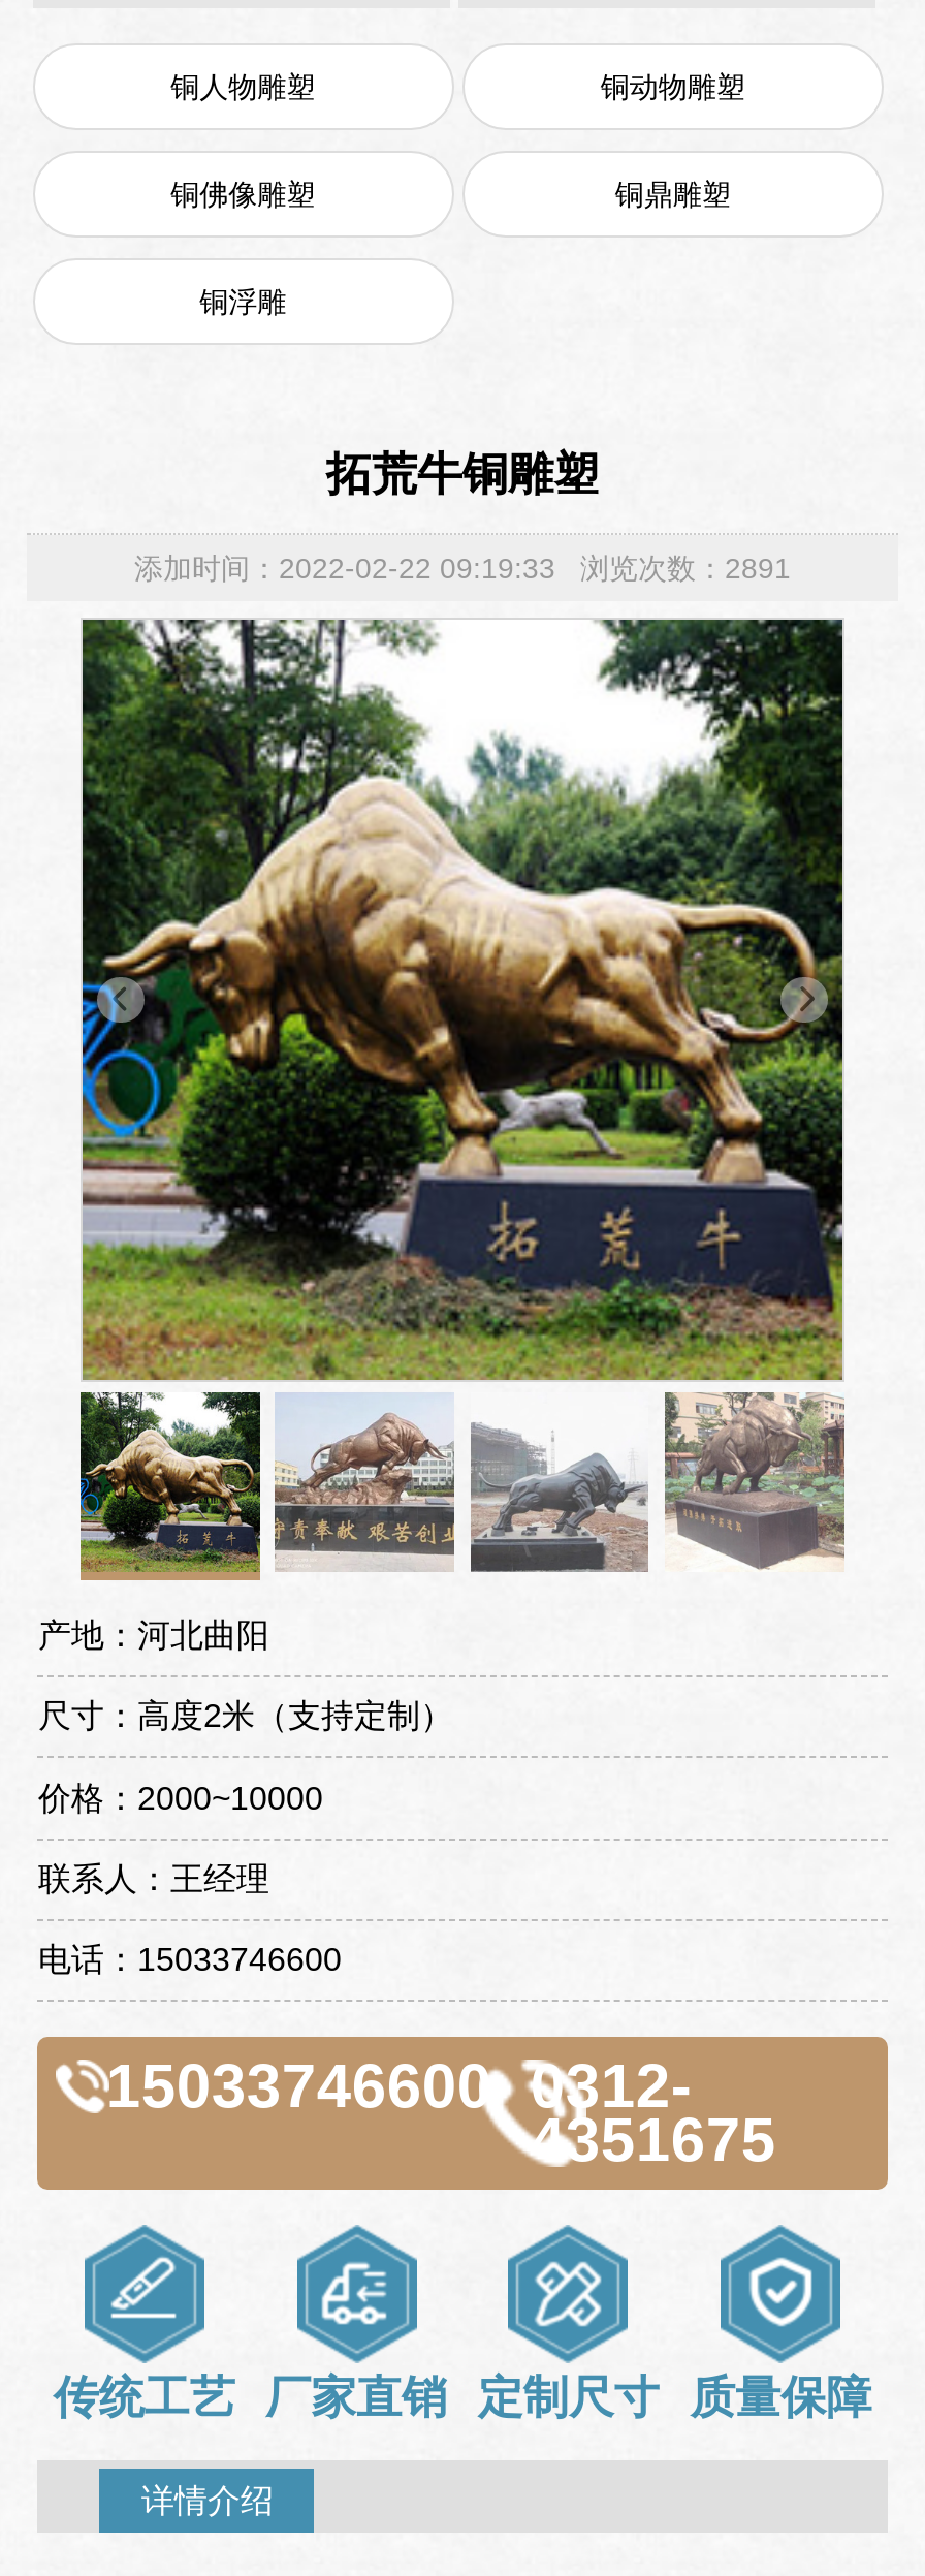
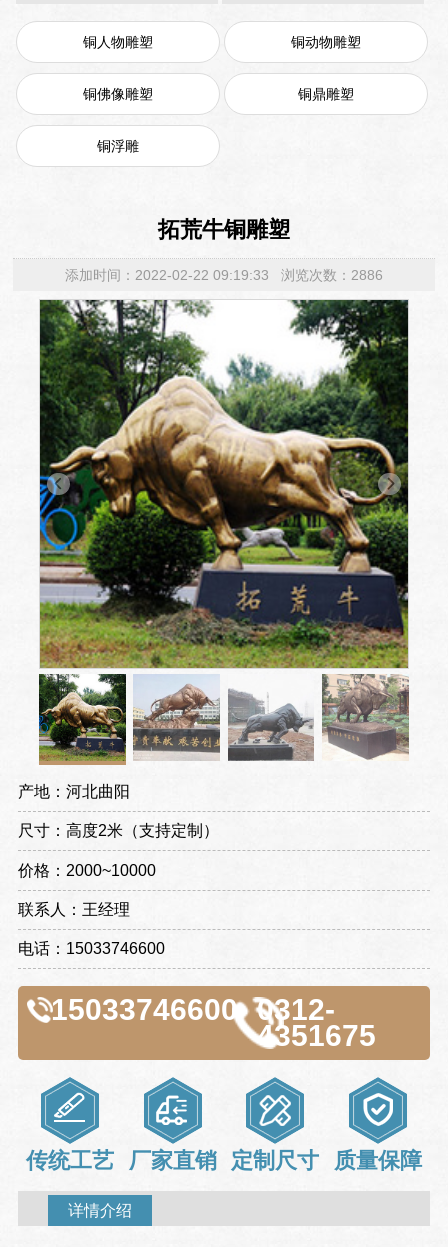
- 添加时间：2022-02-22 09:19:33 浏览次数：2891
+ 添加时间：2022-02-22 09:19:33 浏览次数：2886
